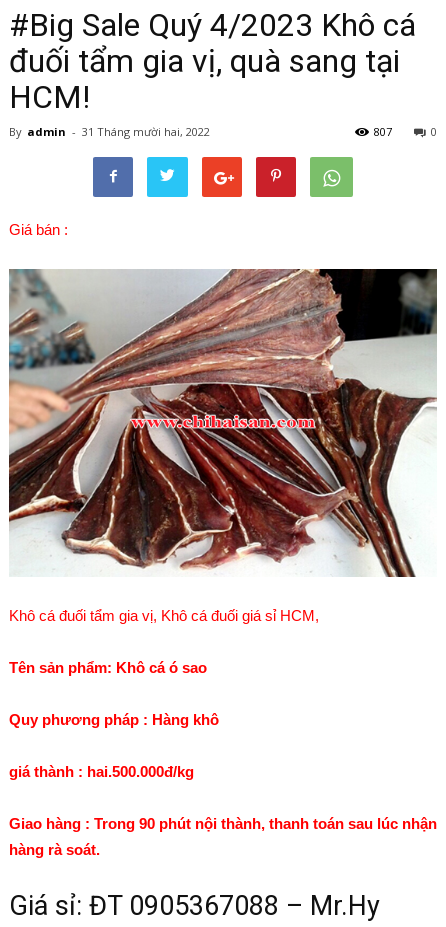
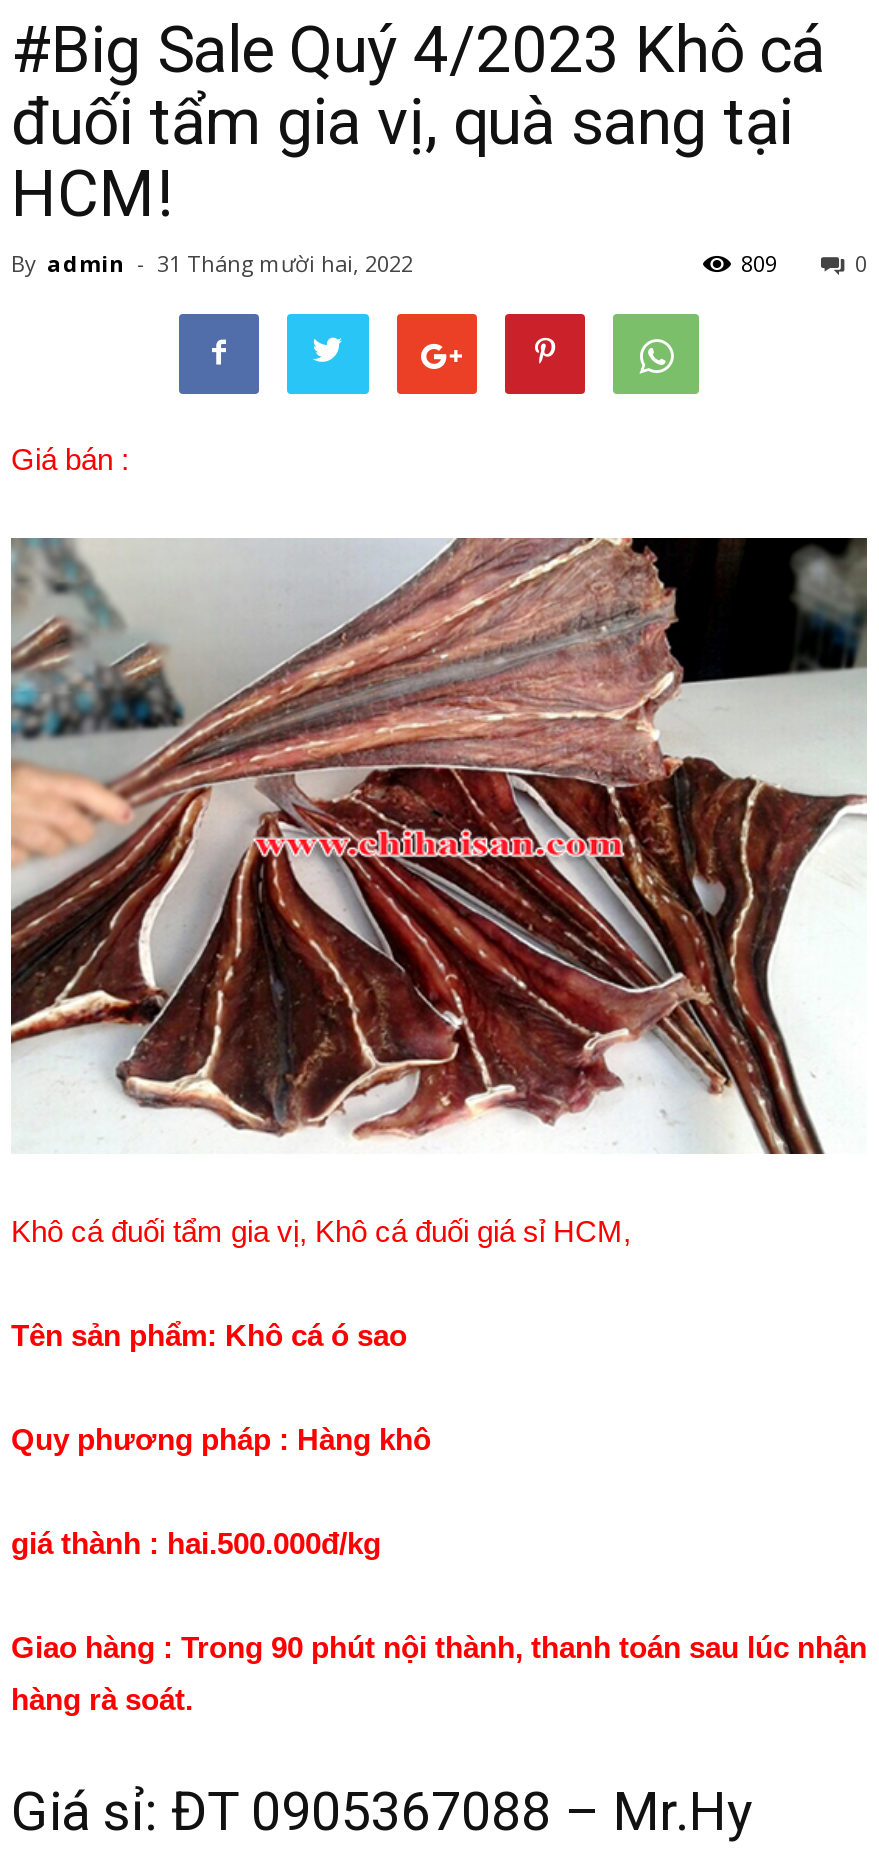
- 807
+ 809
